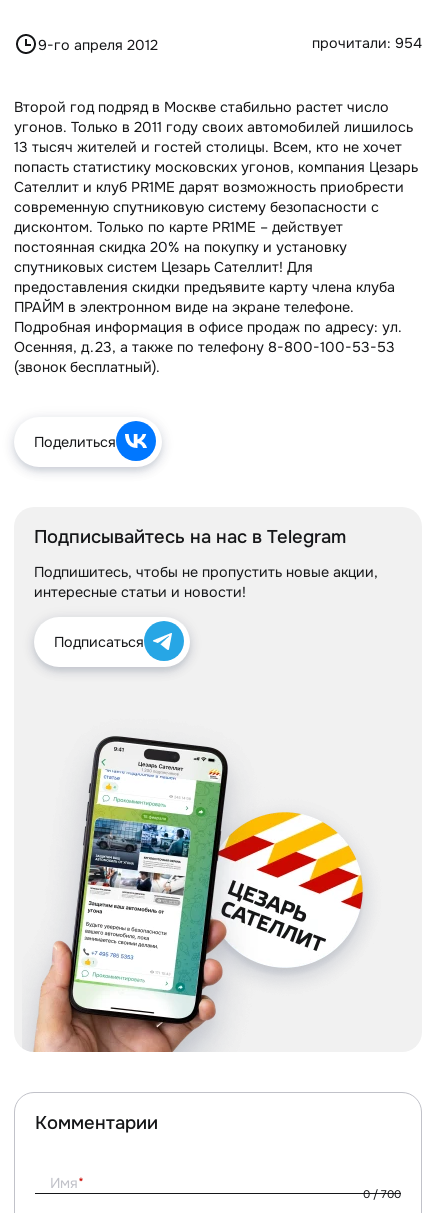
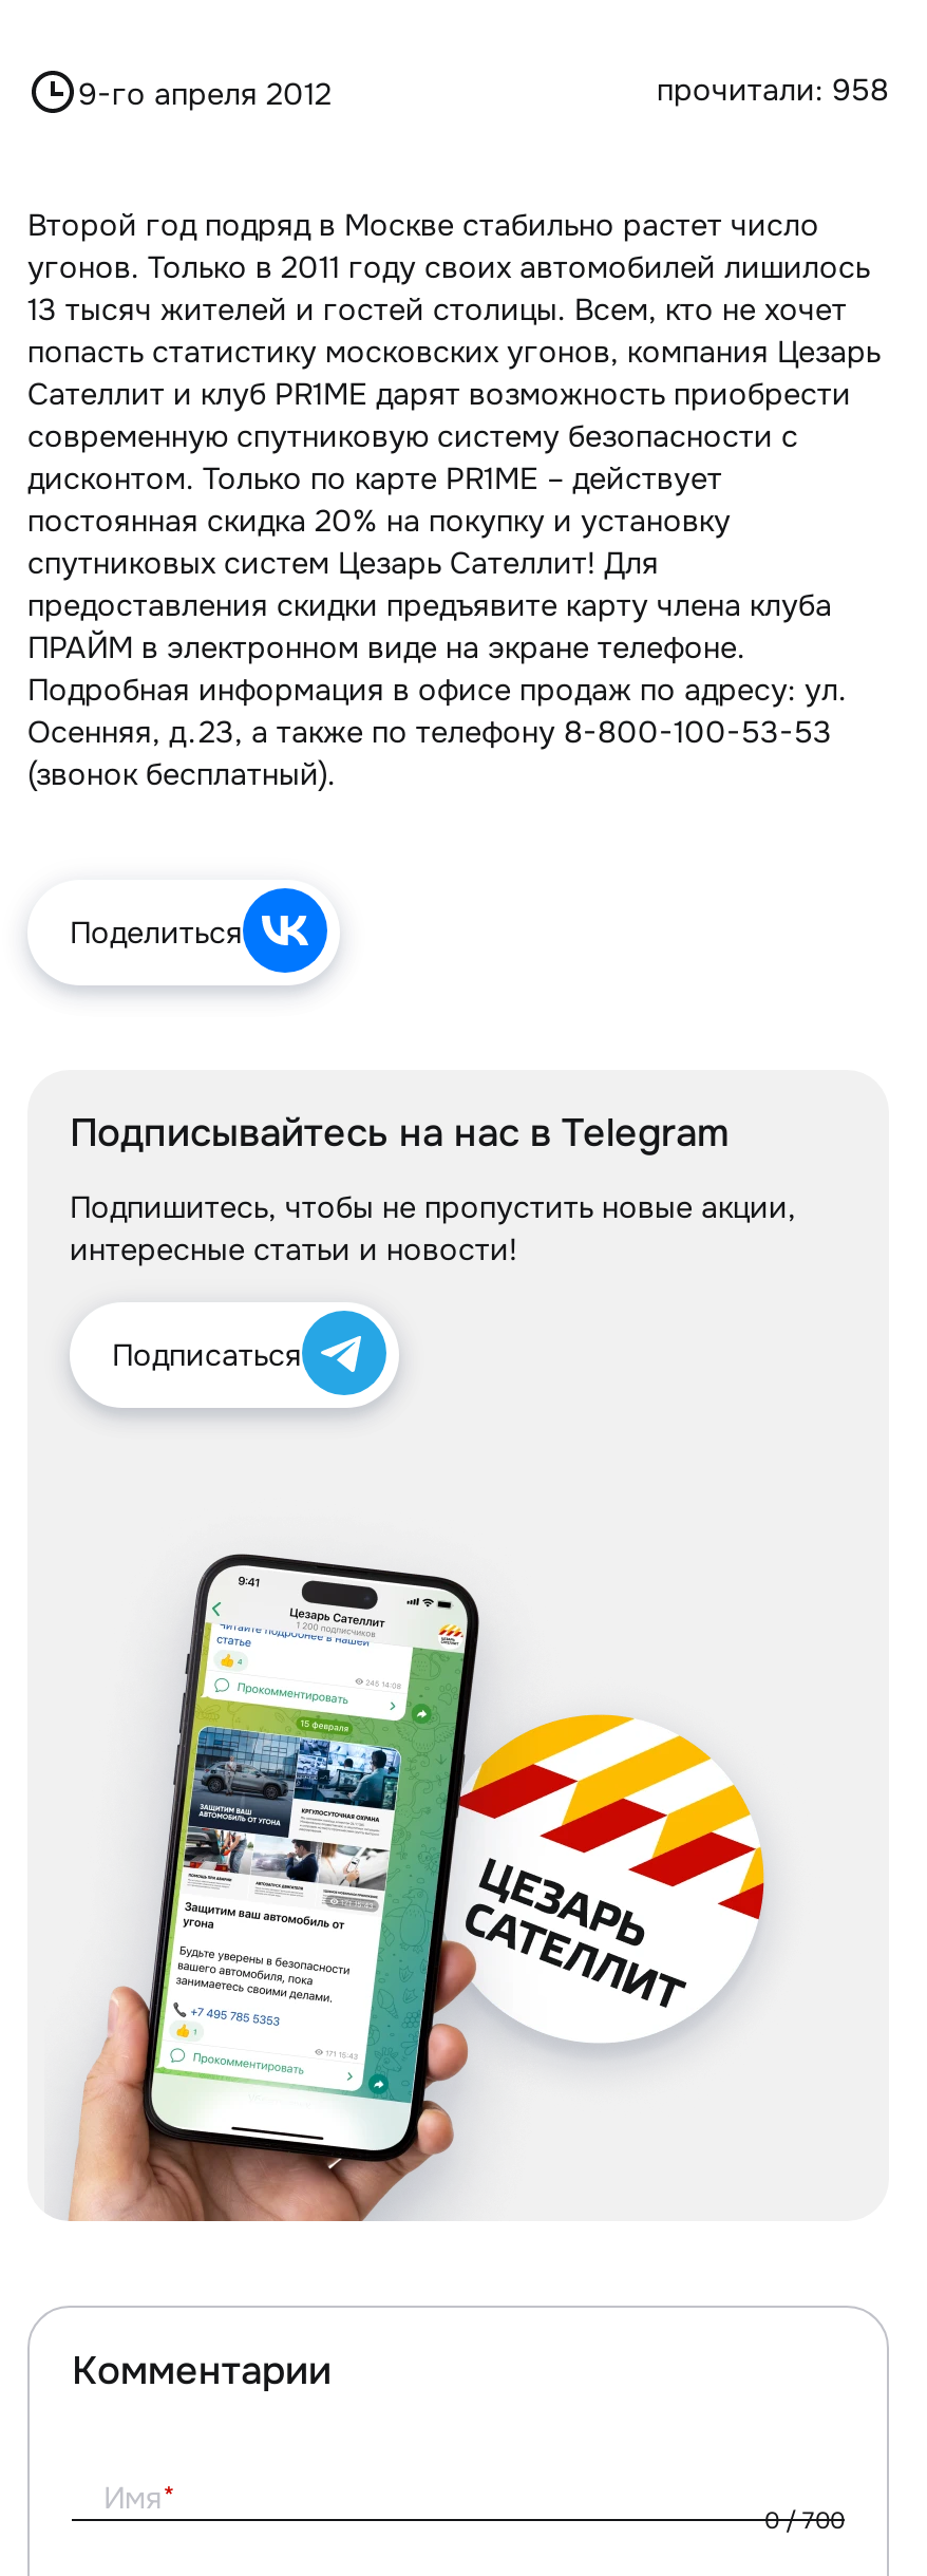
- прочитали: 954
+ прочитали: 958
